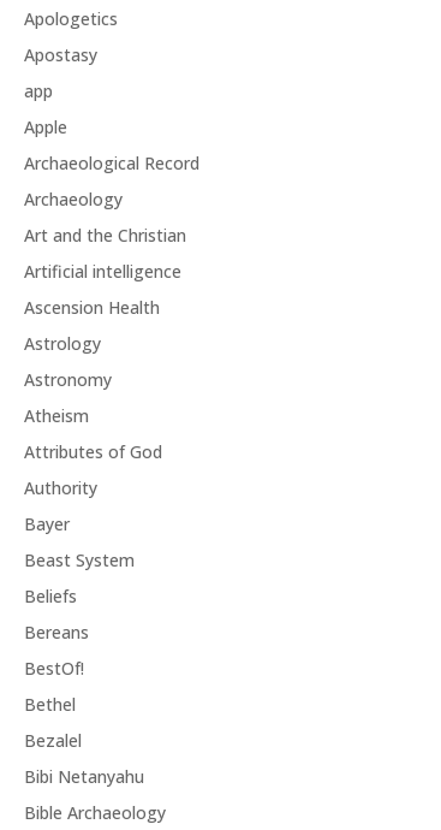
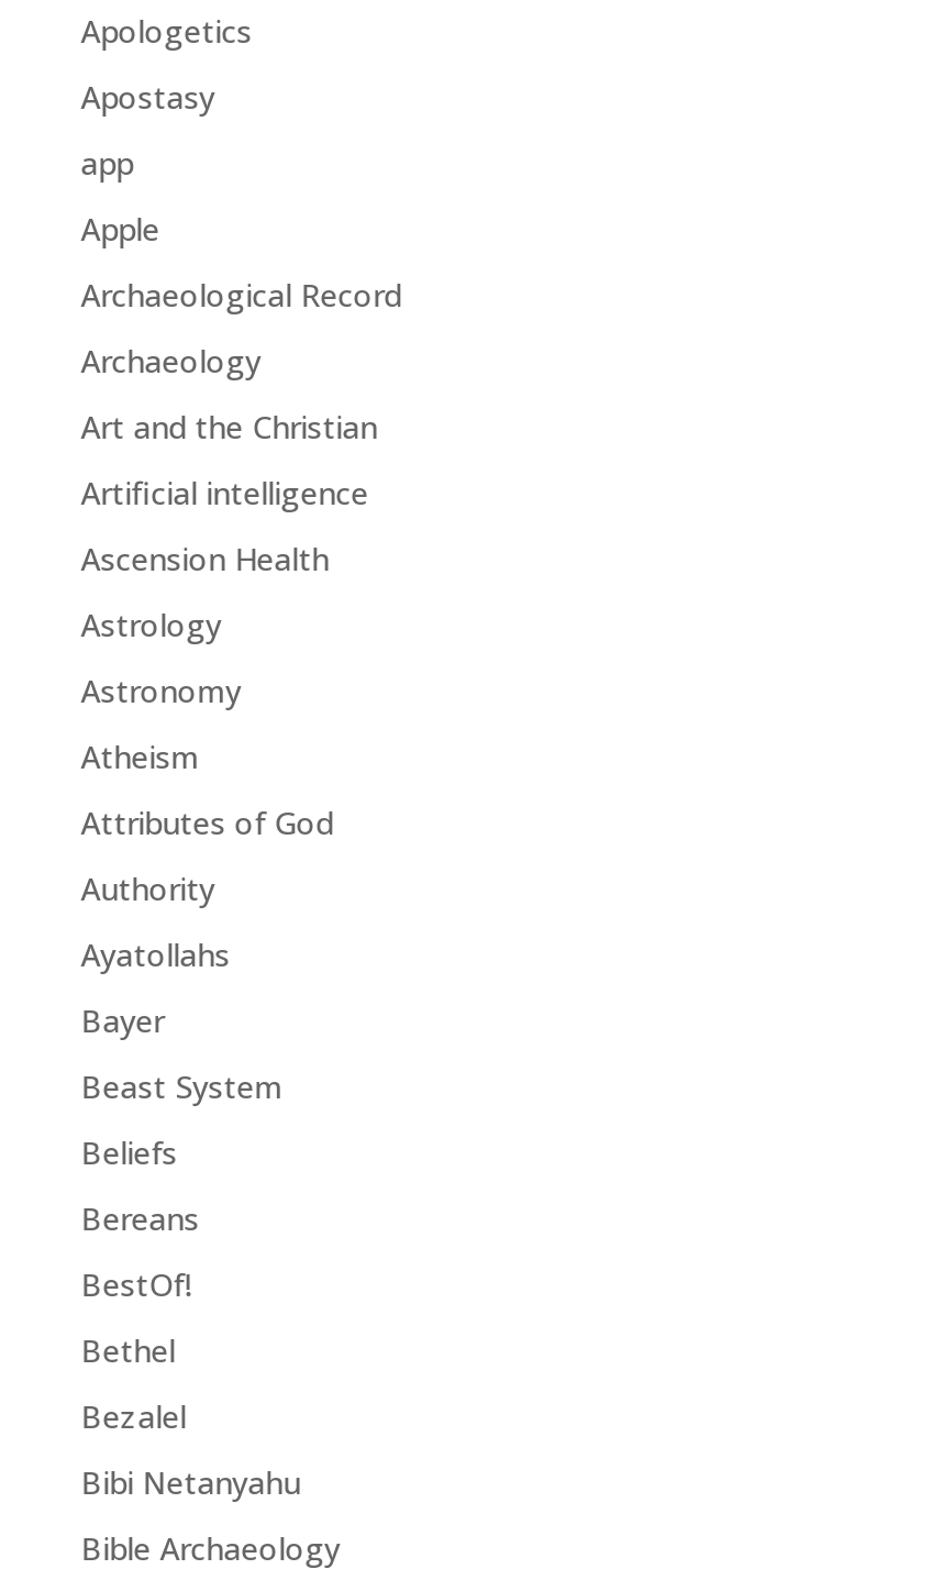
+ Ayatollahs
